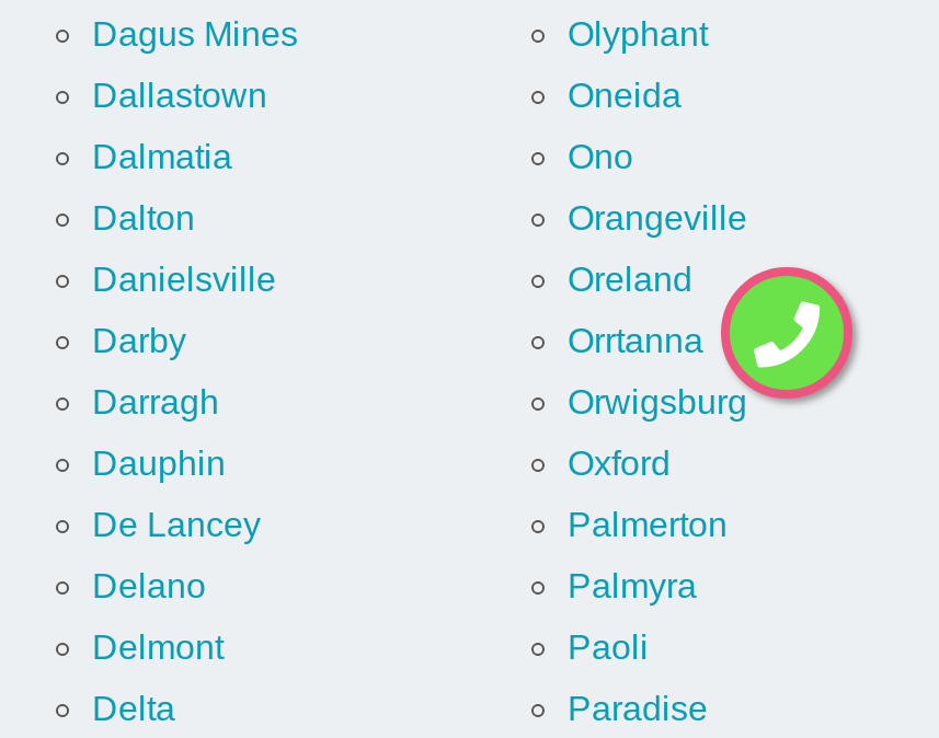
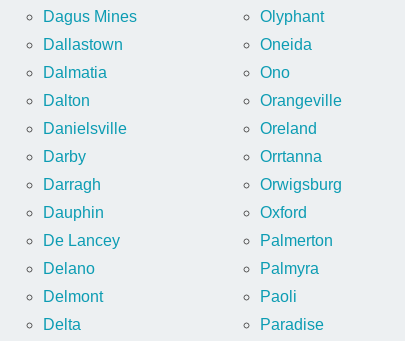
- [image]
